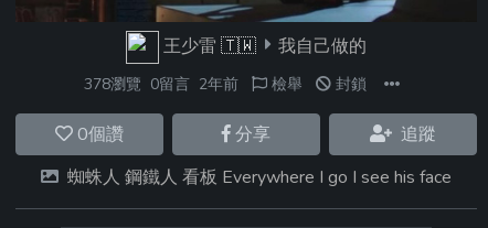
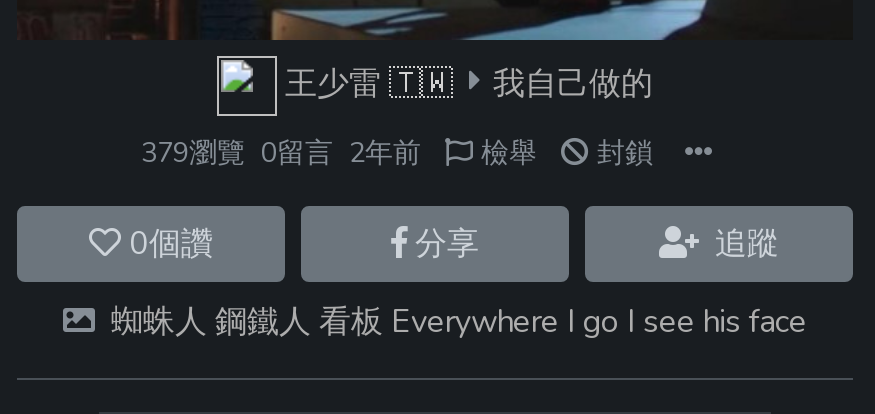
- 378瀏覽 0留言 2年前
+ 379瀏覽 0留言 2年前
